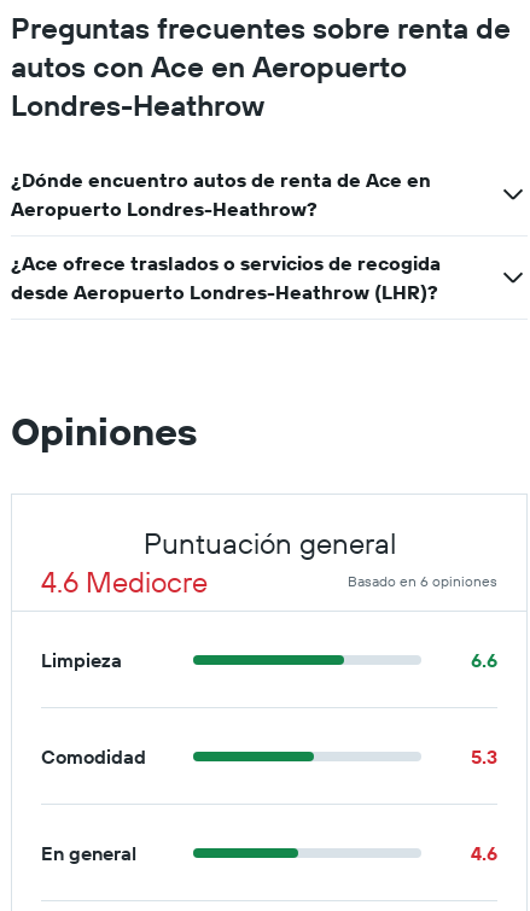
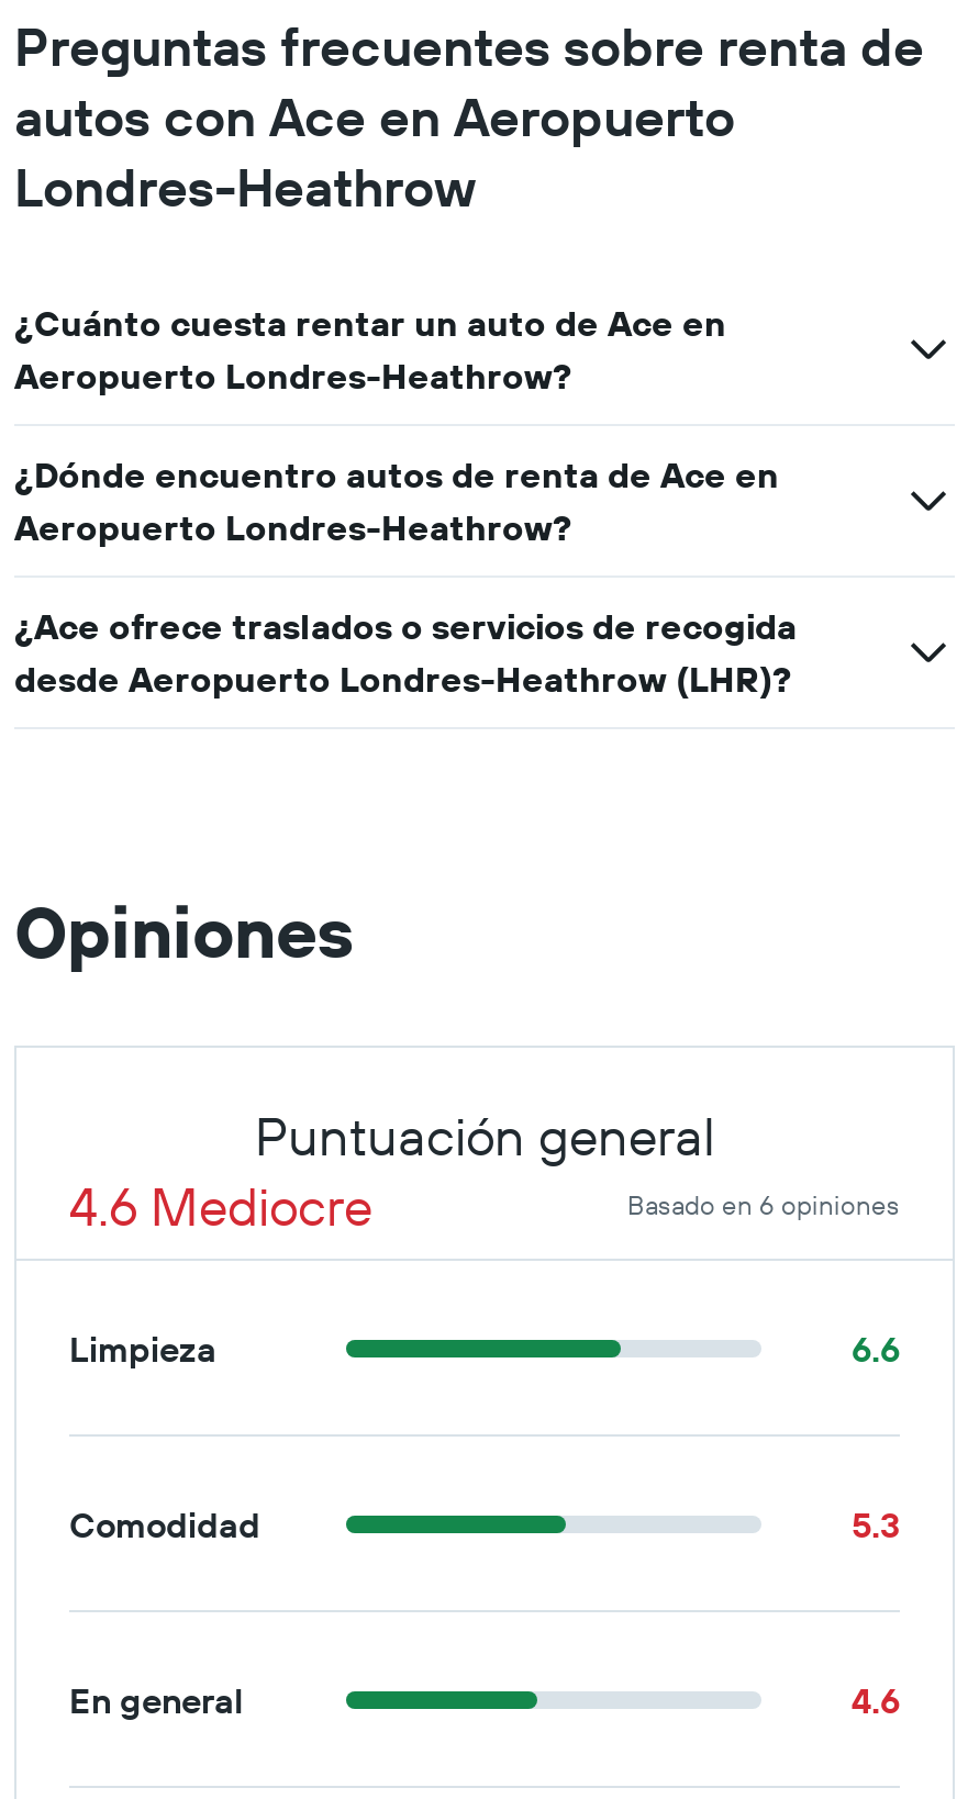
+ ¿Cuánto cuesta rentar un auto de Ace en
+ Aeropuerto Londres-Heathrow?
